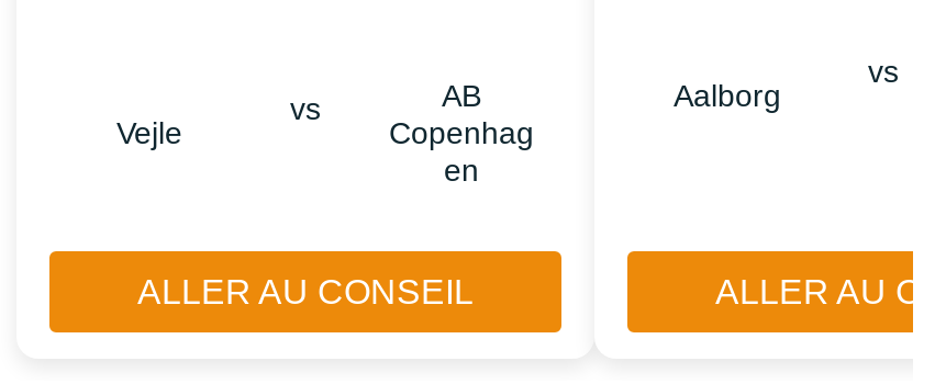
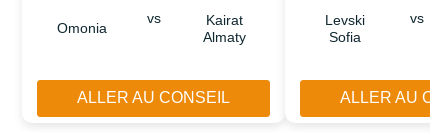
- AB
- Copenhag
- en
+ Kairat
+ Almaty

- Aalborg
+ Levski
+ Sofia

- Vejle
+ Omonia
